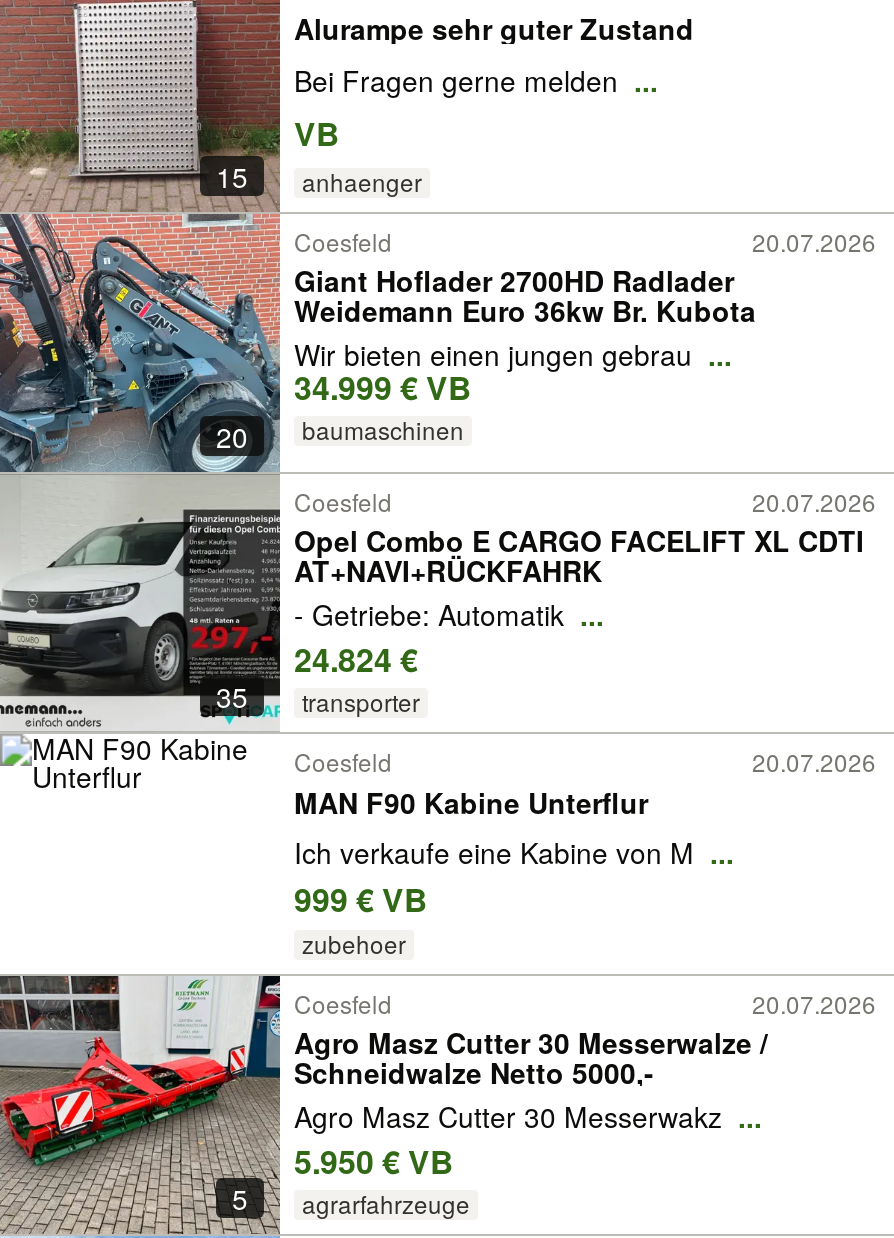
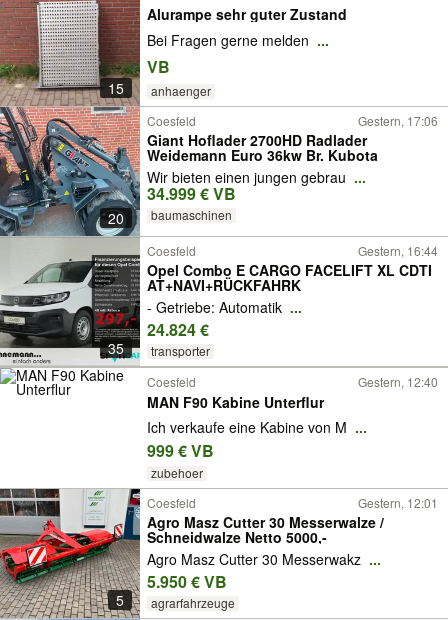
- 20.07.2026
+ Gestern, 17:06

- 20.07.2026
+ Gestern, 16:44

- 20.07.2026
+ Gestern, 12:40

- 20.07.2026
+ Gestern, 12:01
